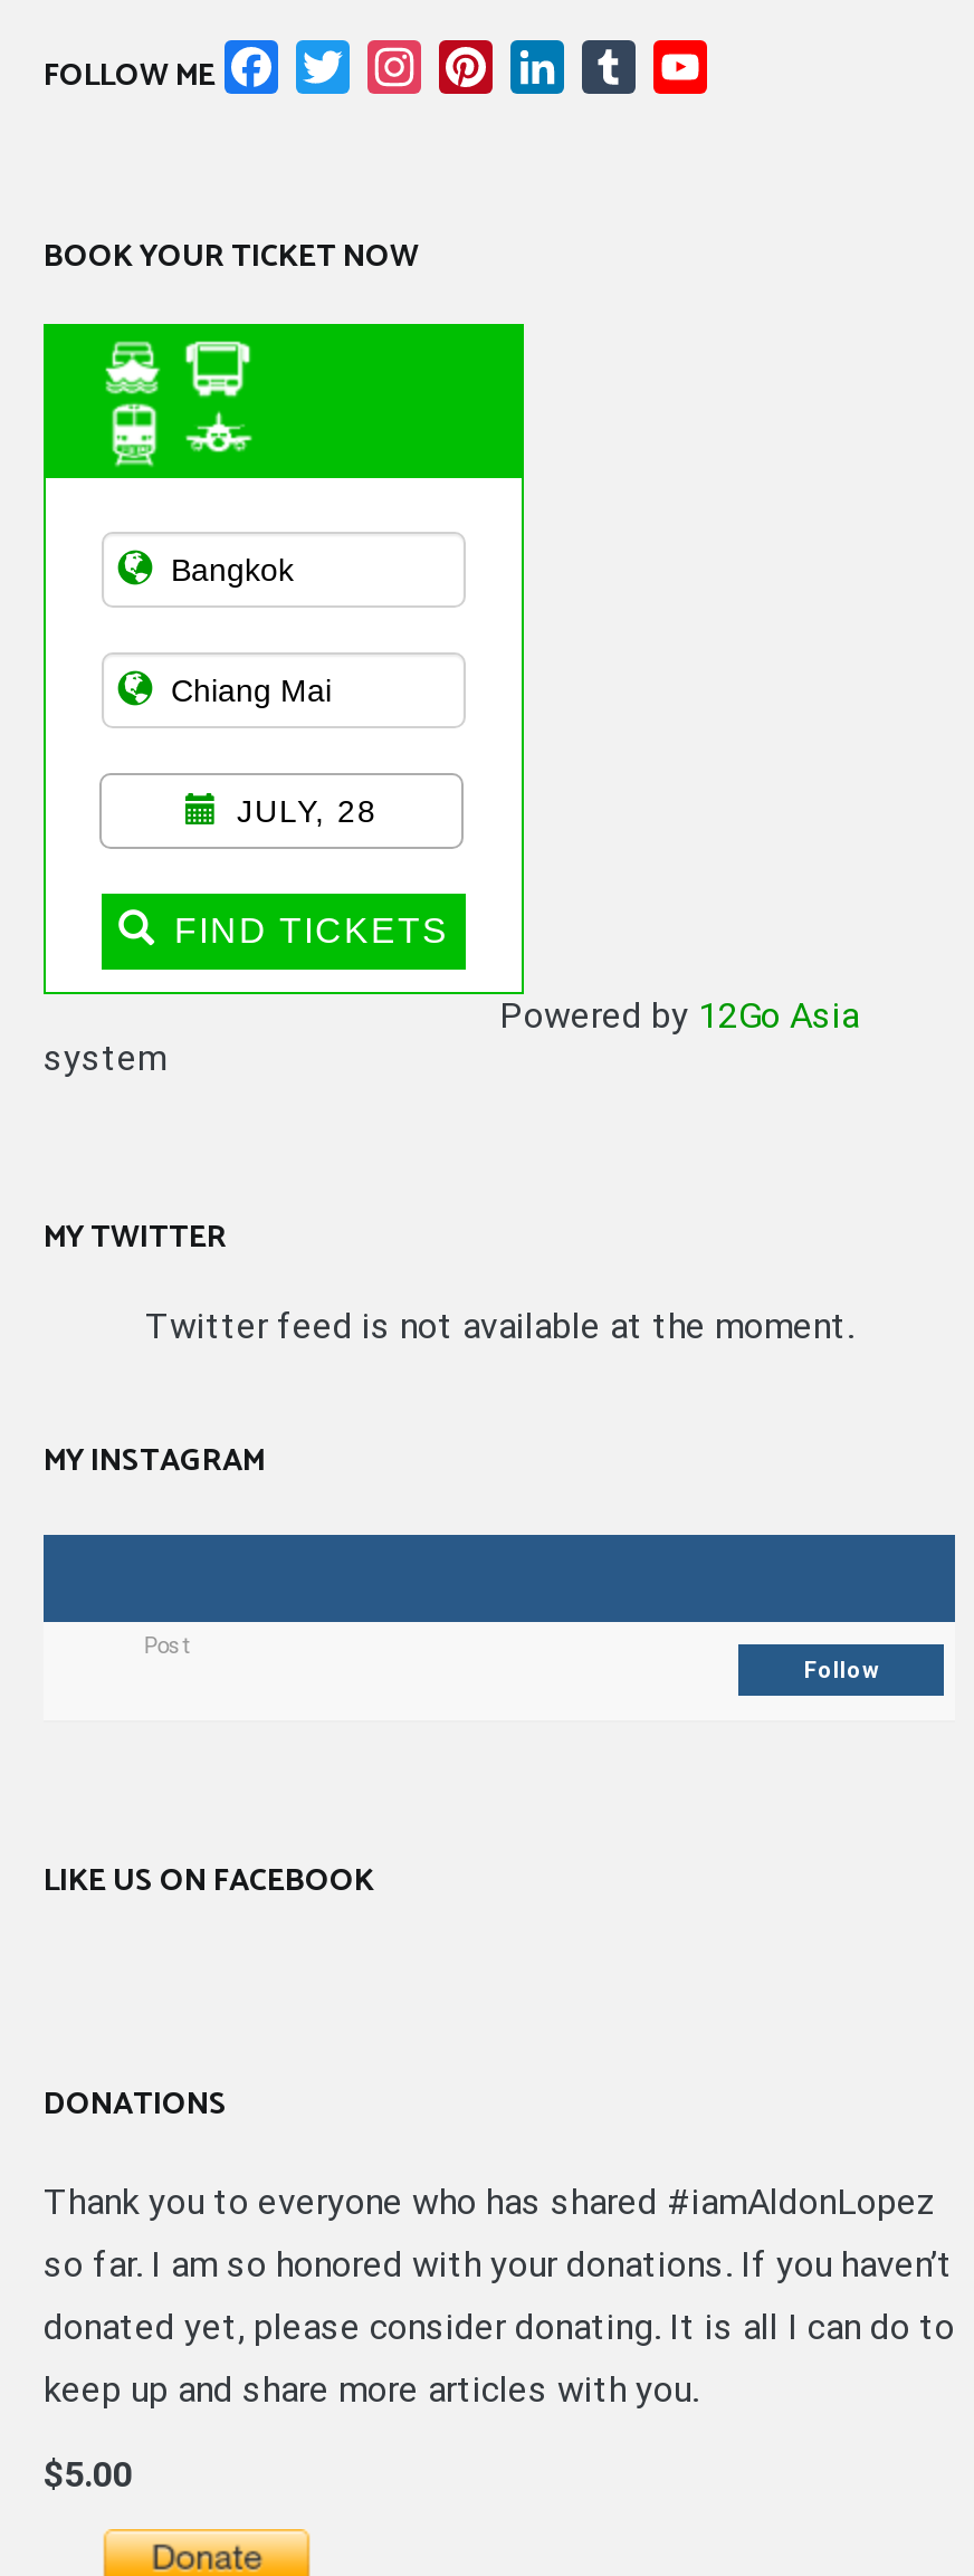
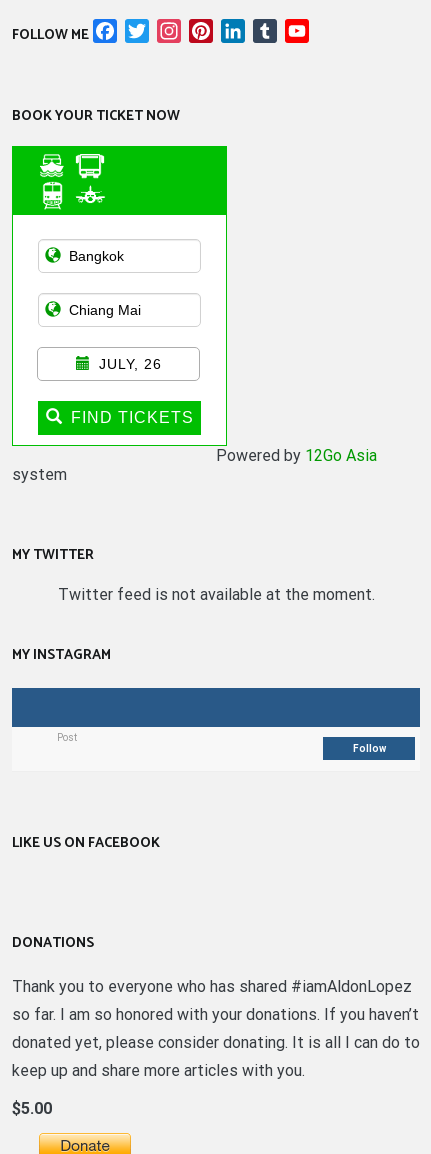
- JULY, 28
+ JULY, 26
